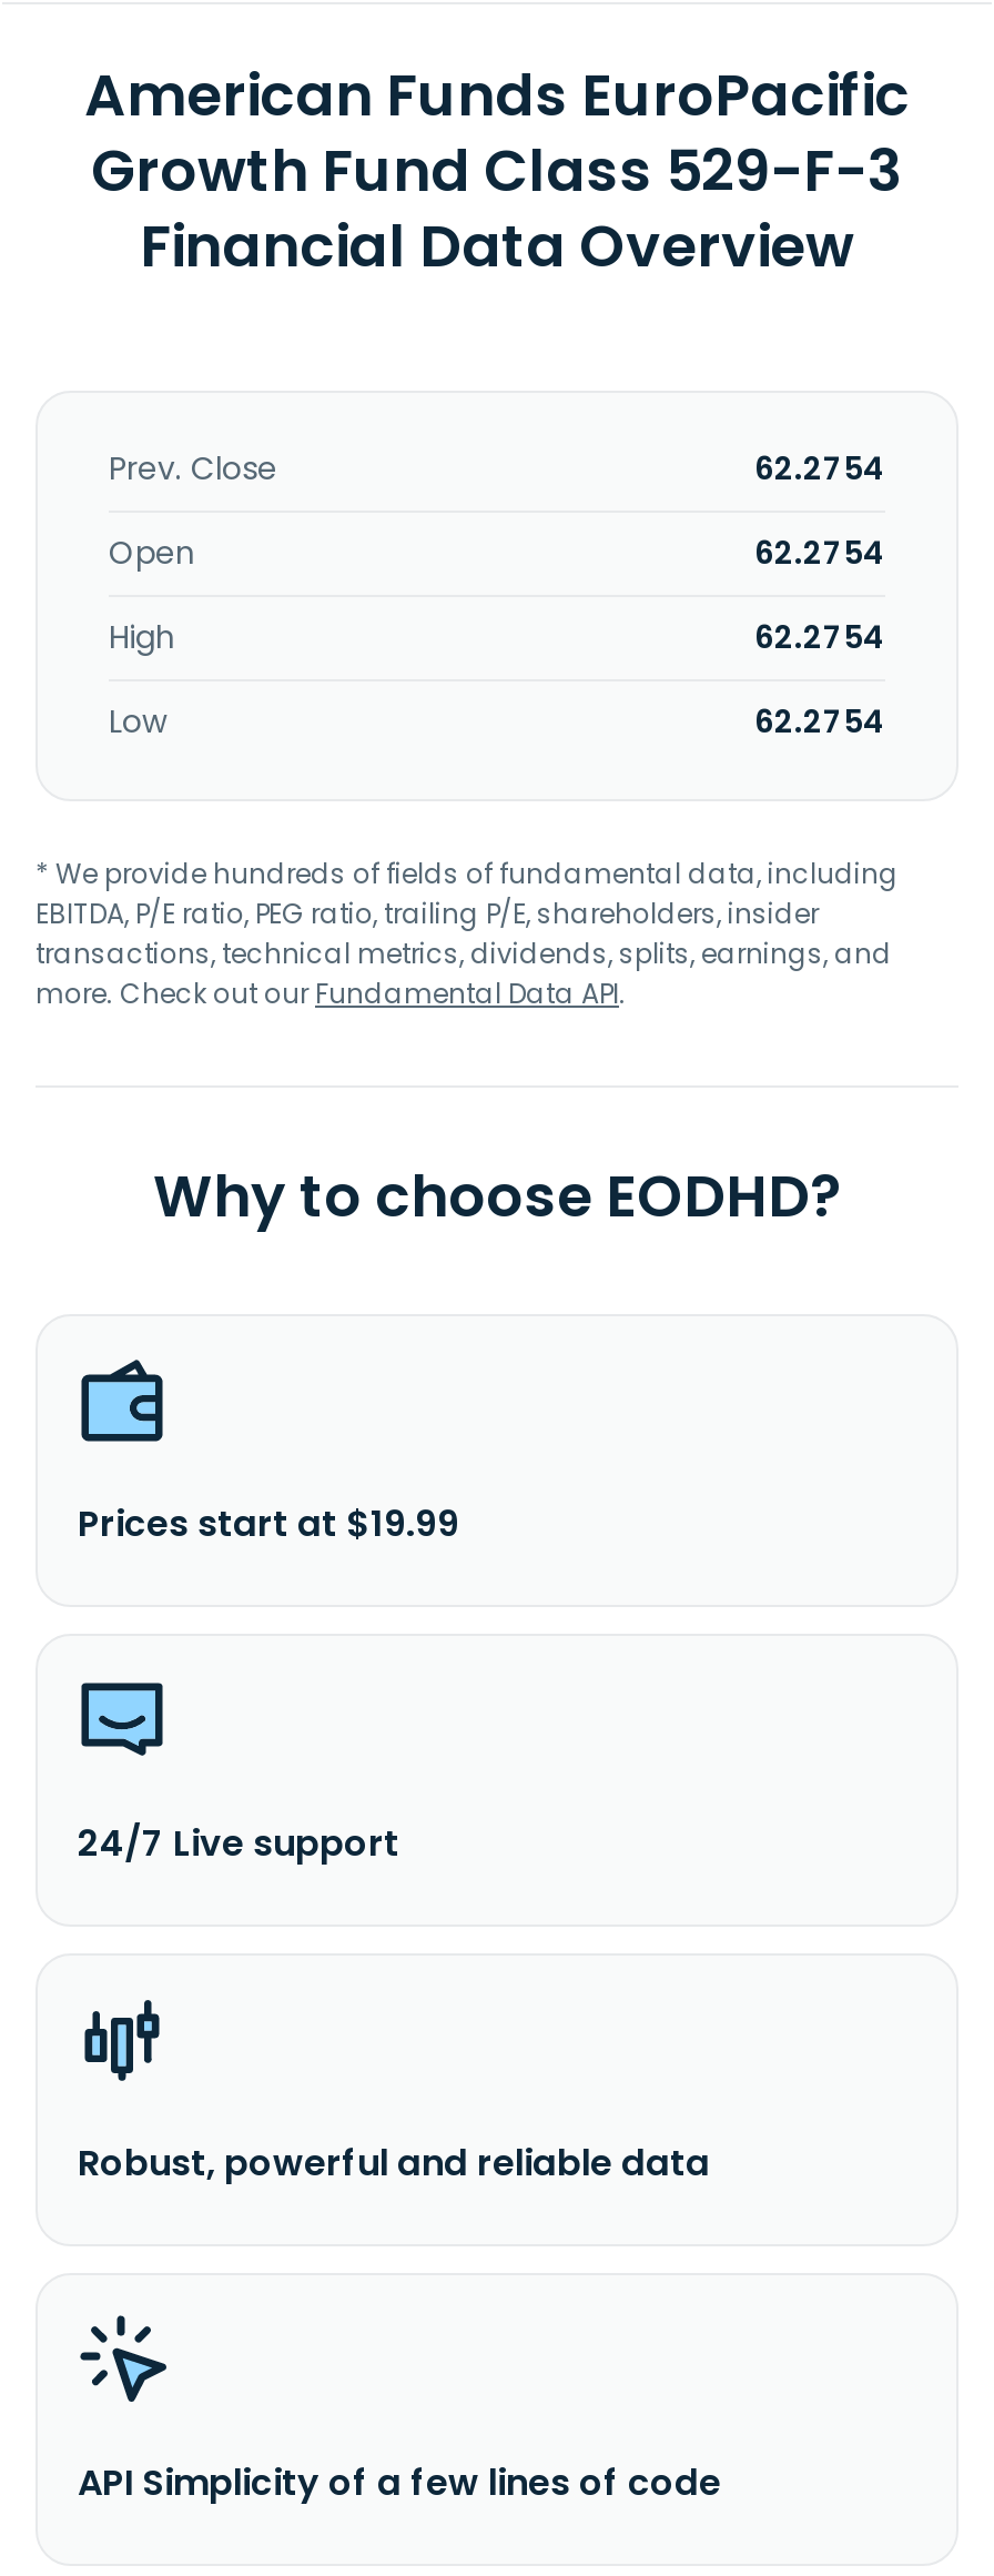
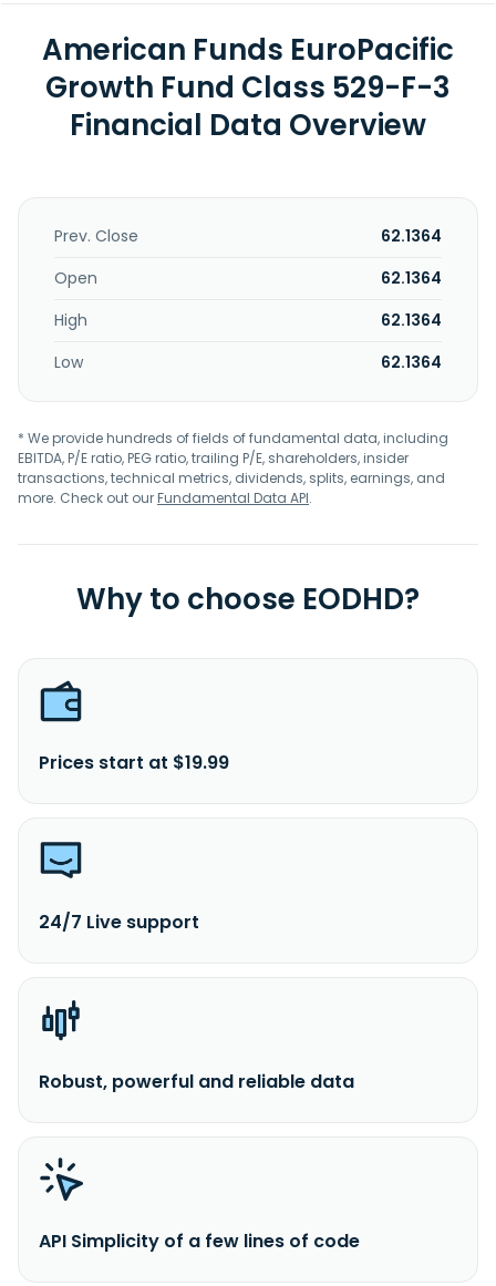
- 62.2754
+ 62.1364

- 62.2754
+ 62.1364

- 62.2754
+ 62.1364

- 62.2754
+ 62.1364
